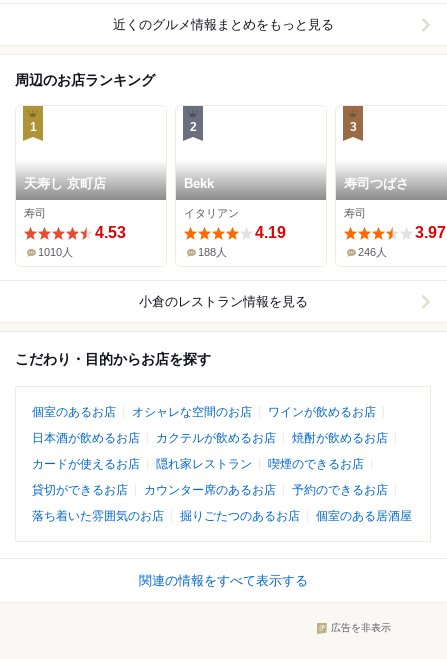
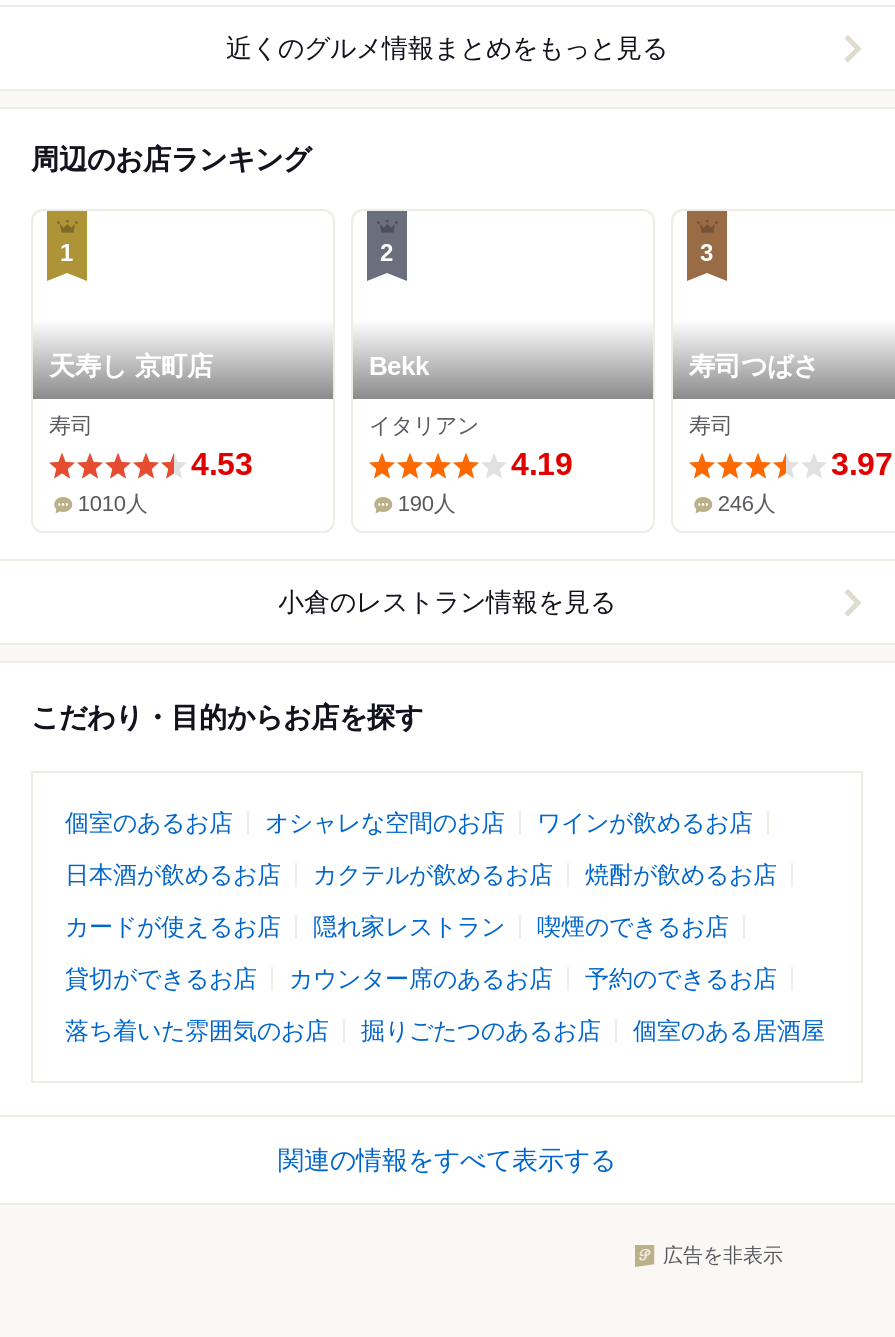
- 188人
+ 190人
